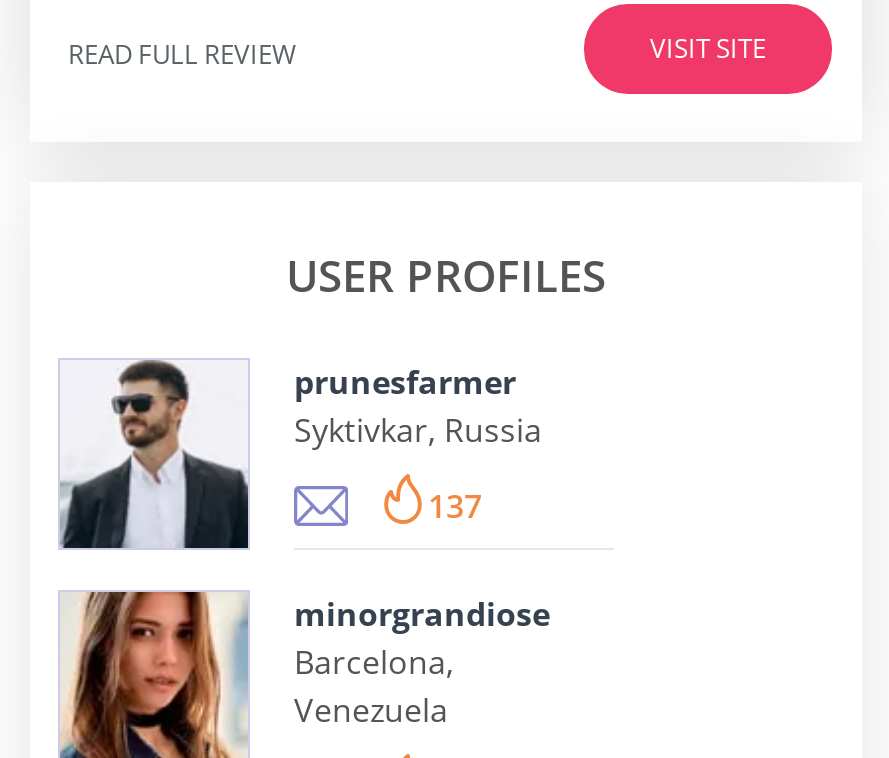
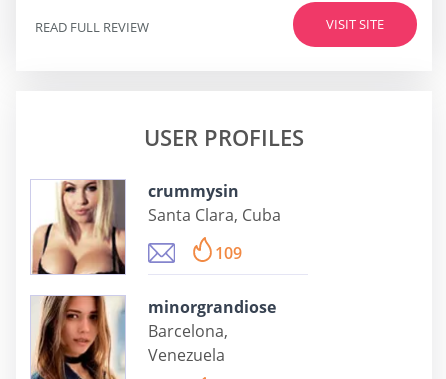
- [image]
- prunesfarmer
- Syktivkar, Russia
+ [image]
+ crummysin
+ Santa Clara, Cuba

- 137
+ 109
